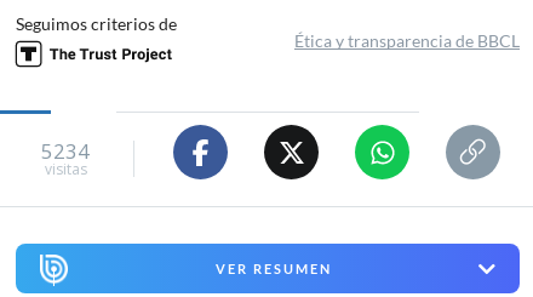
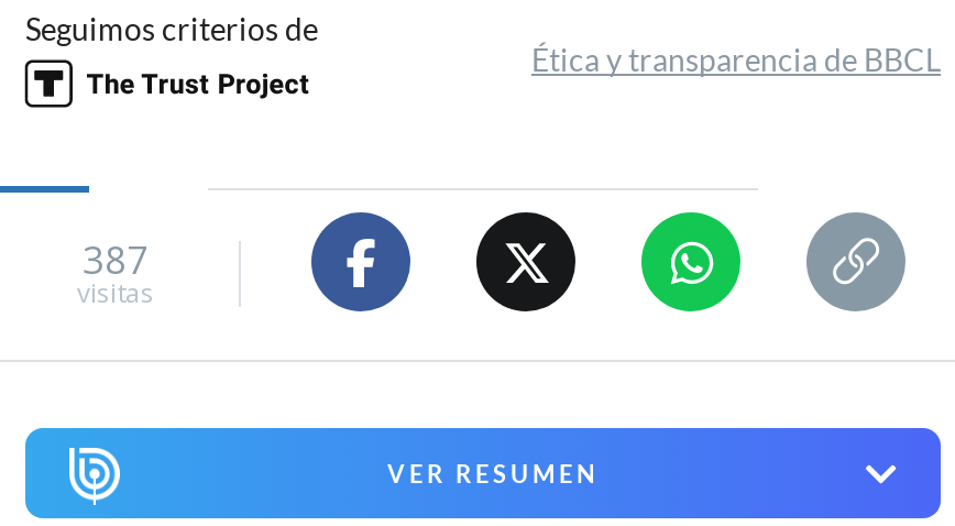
- 5234
+ 387
